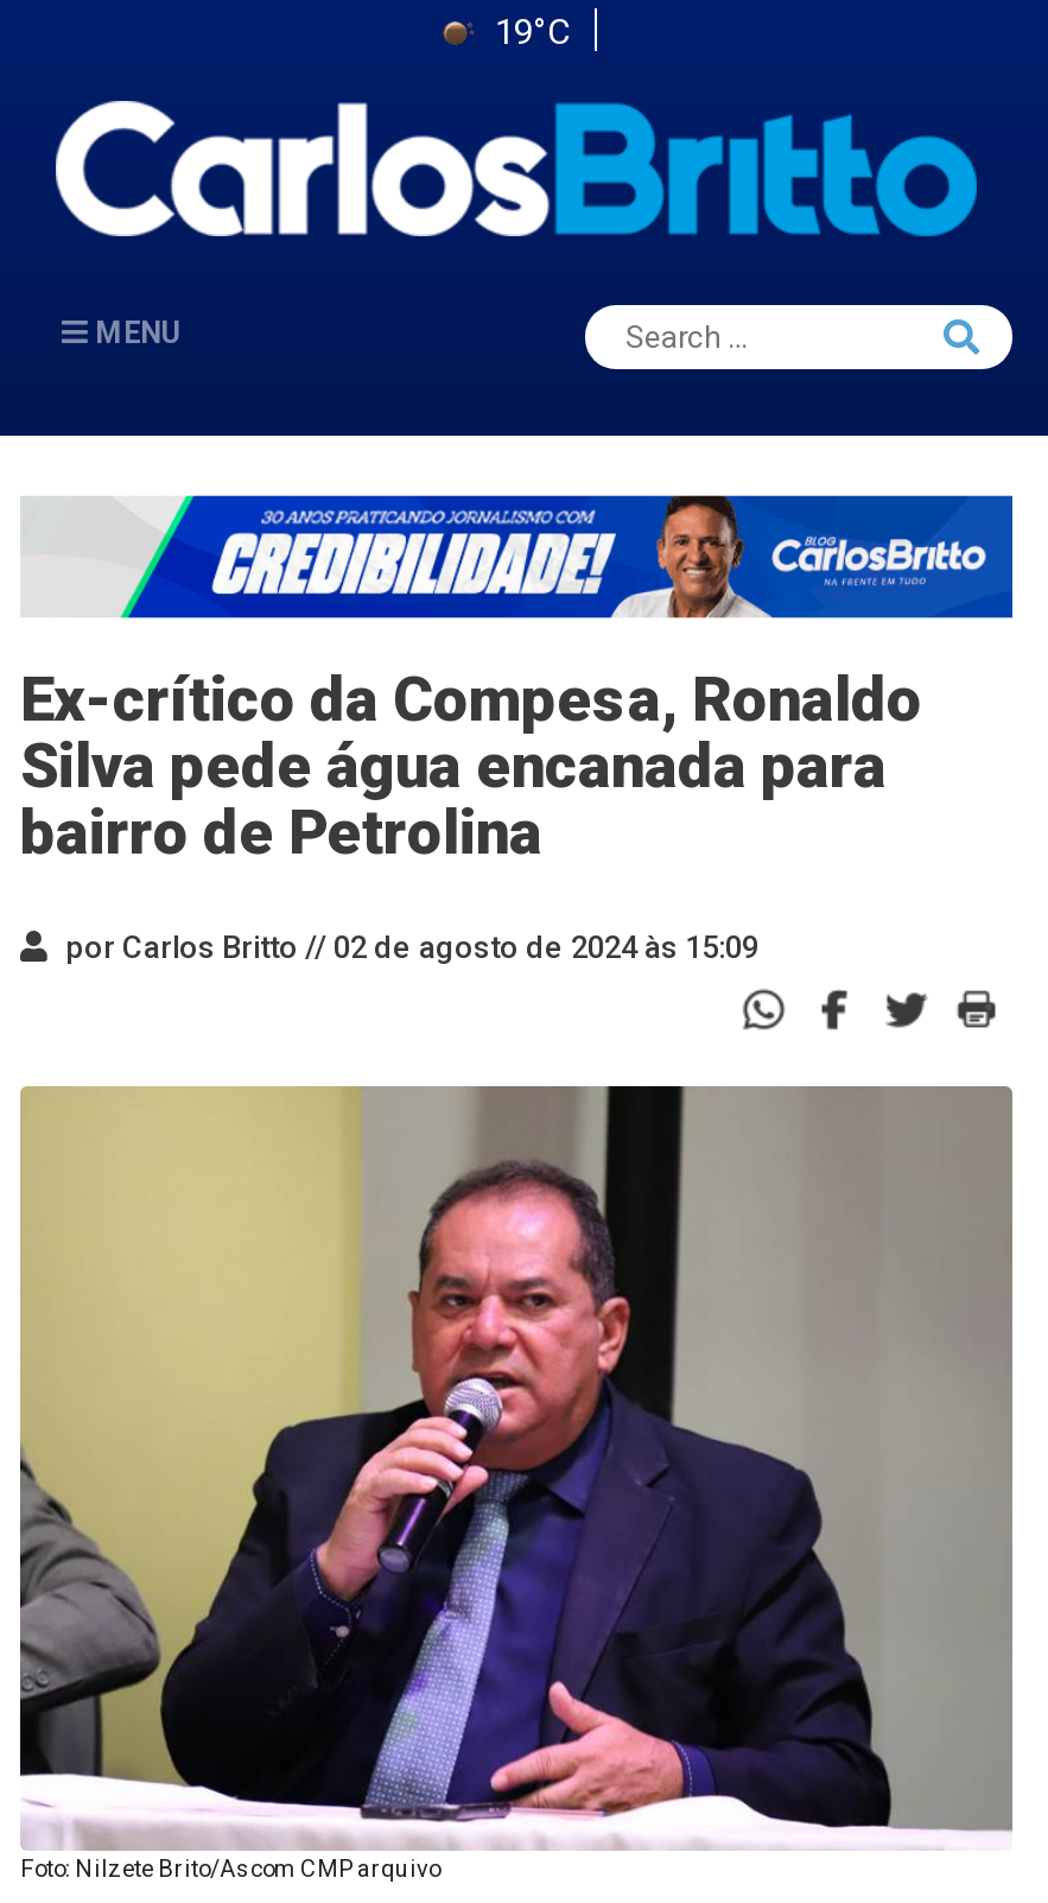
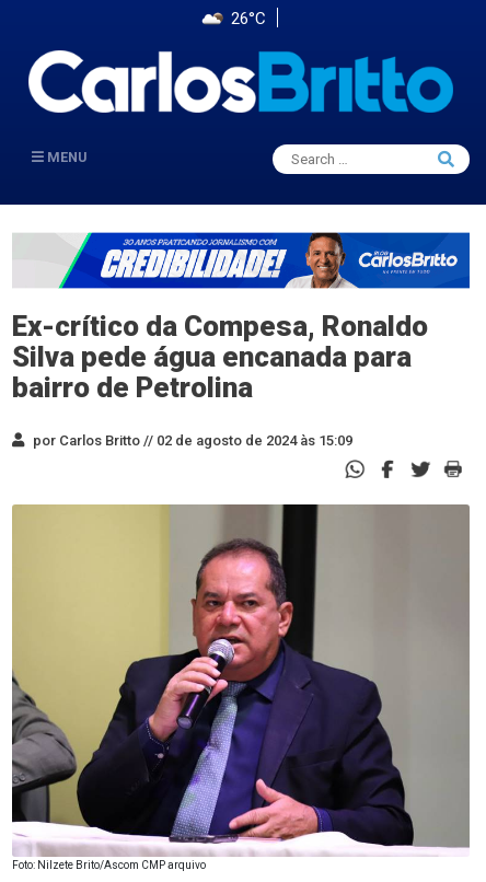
- 19°C
+ 26°C
